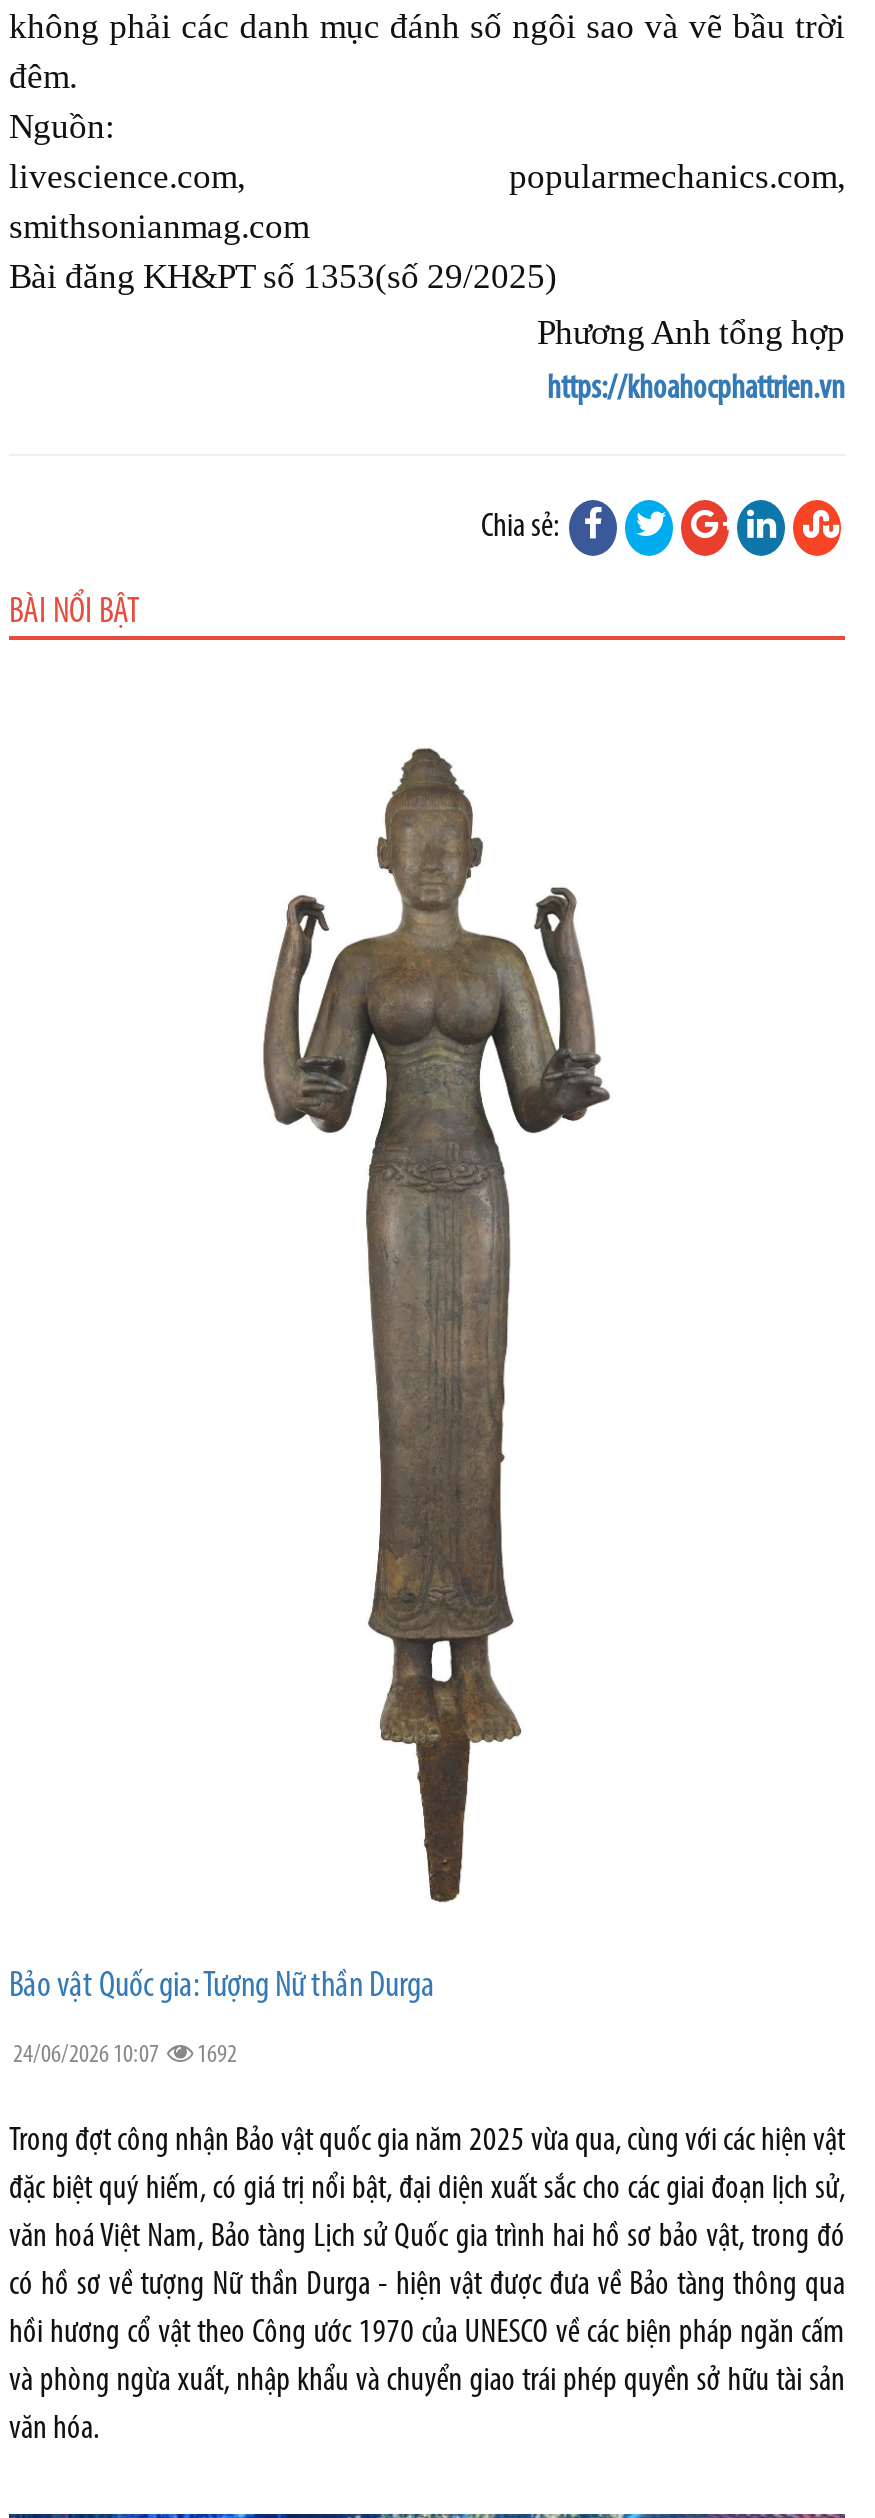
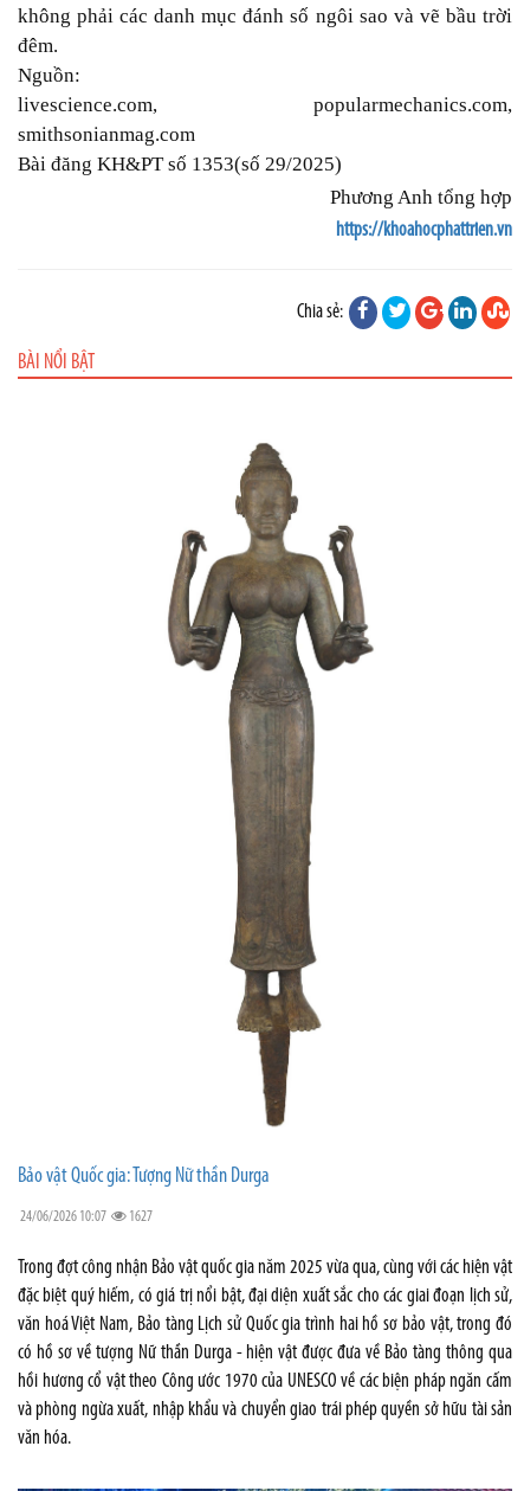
- 24/06/2026 10:07 1692
+ 24/06/2026 10:07 1627
